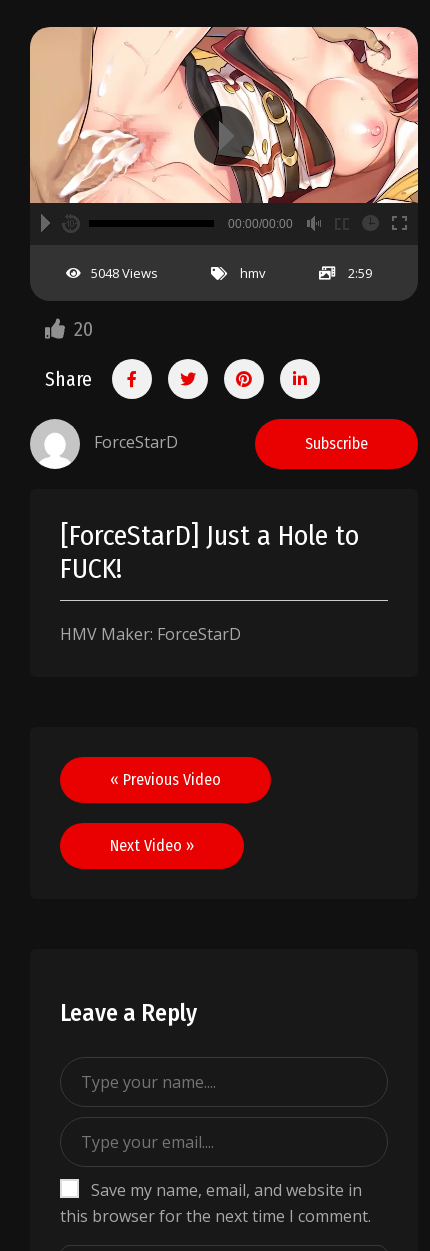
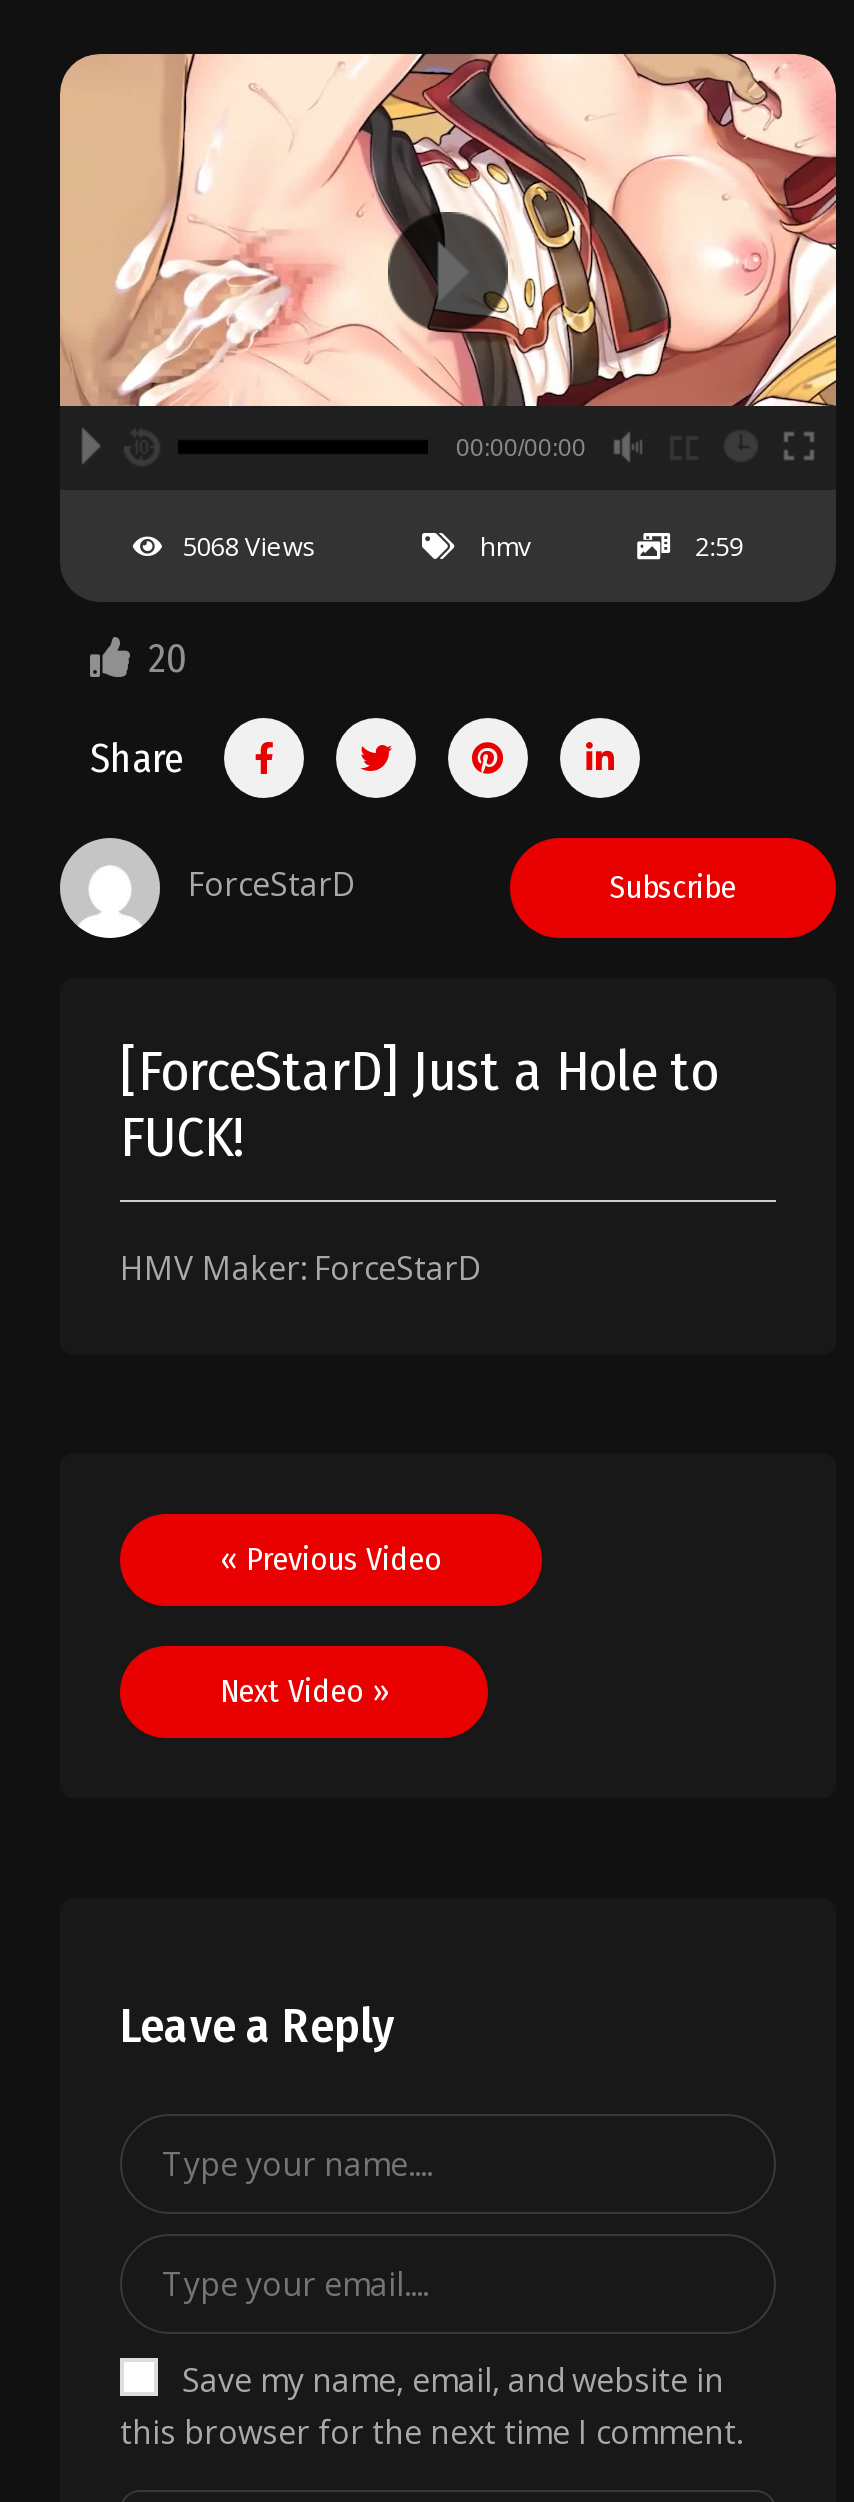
- 5048 Views
+ 5068 Views
